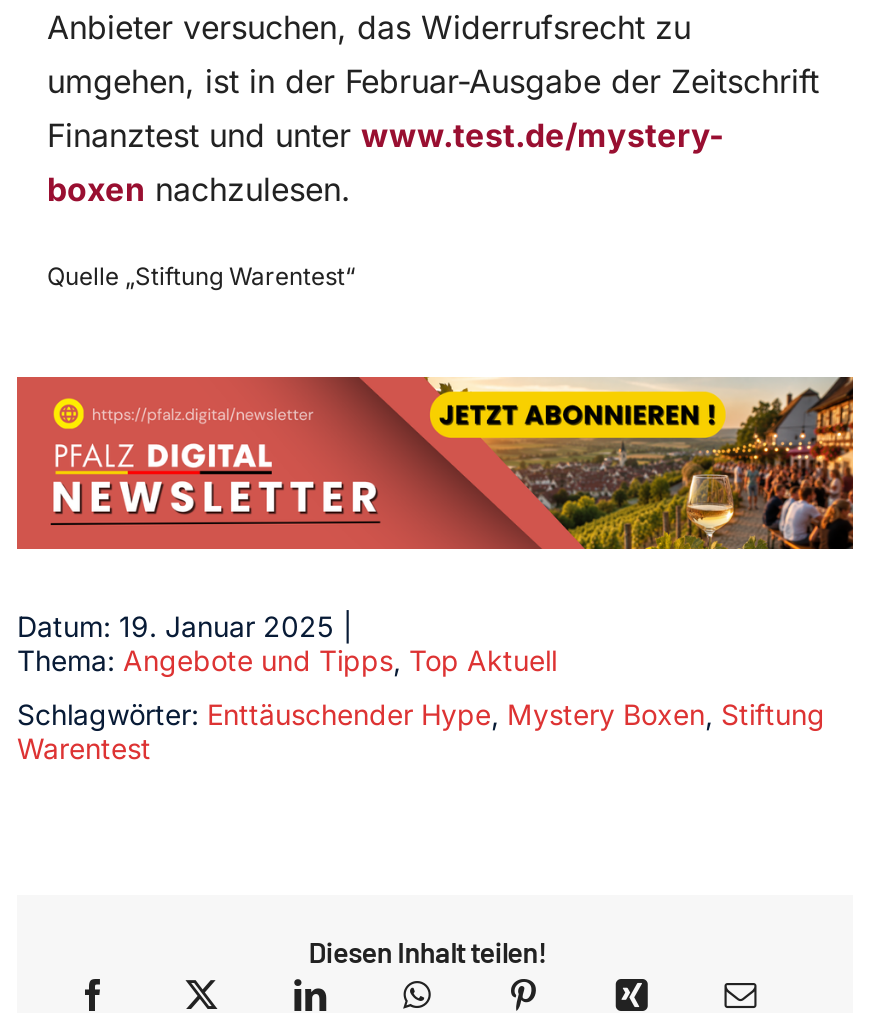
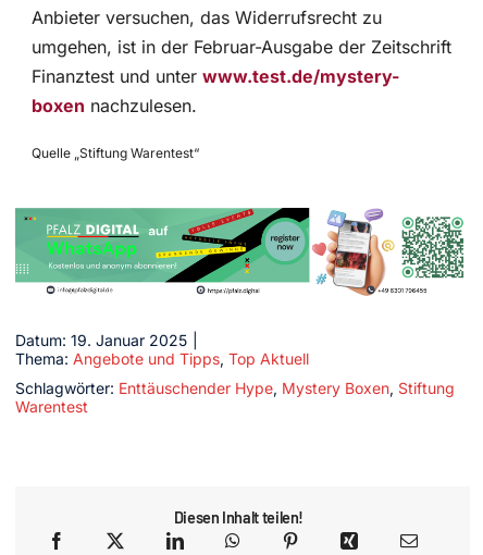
- [image]
+ [image]
